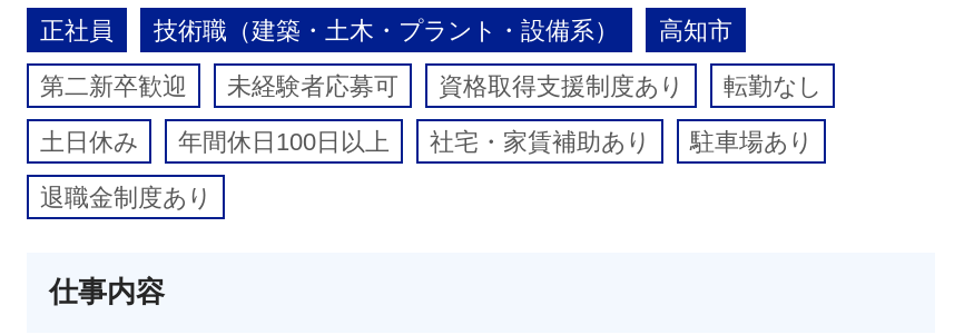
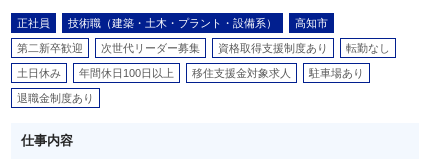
- 未経験者応募可
+ 次世代リーダー募集

- 社宅・家賃補助あり
+ 移住支援金対象求人
